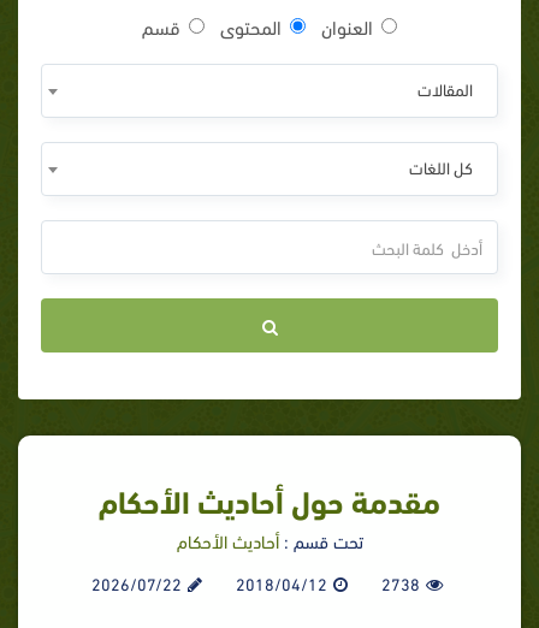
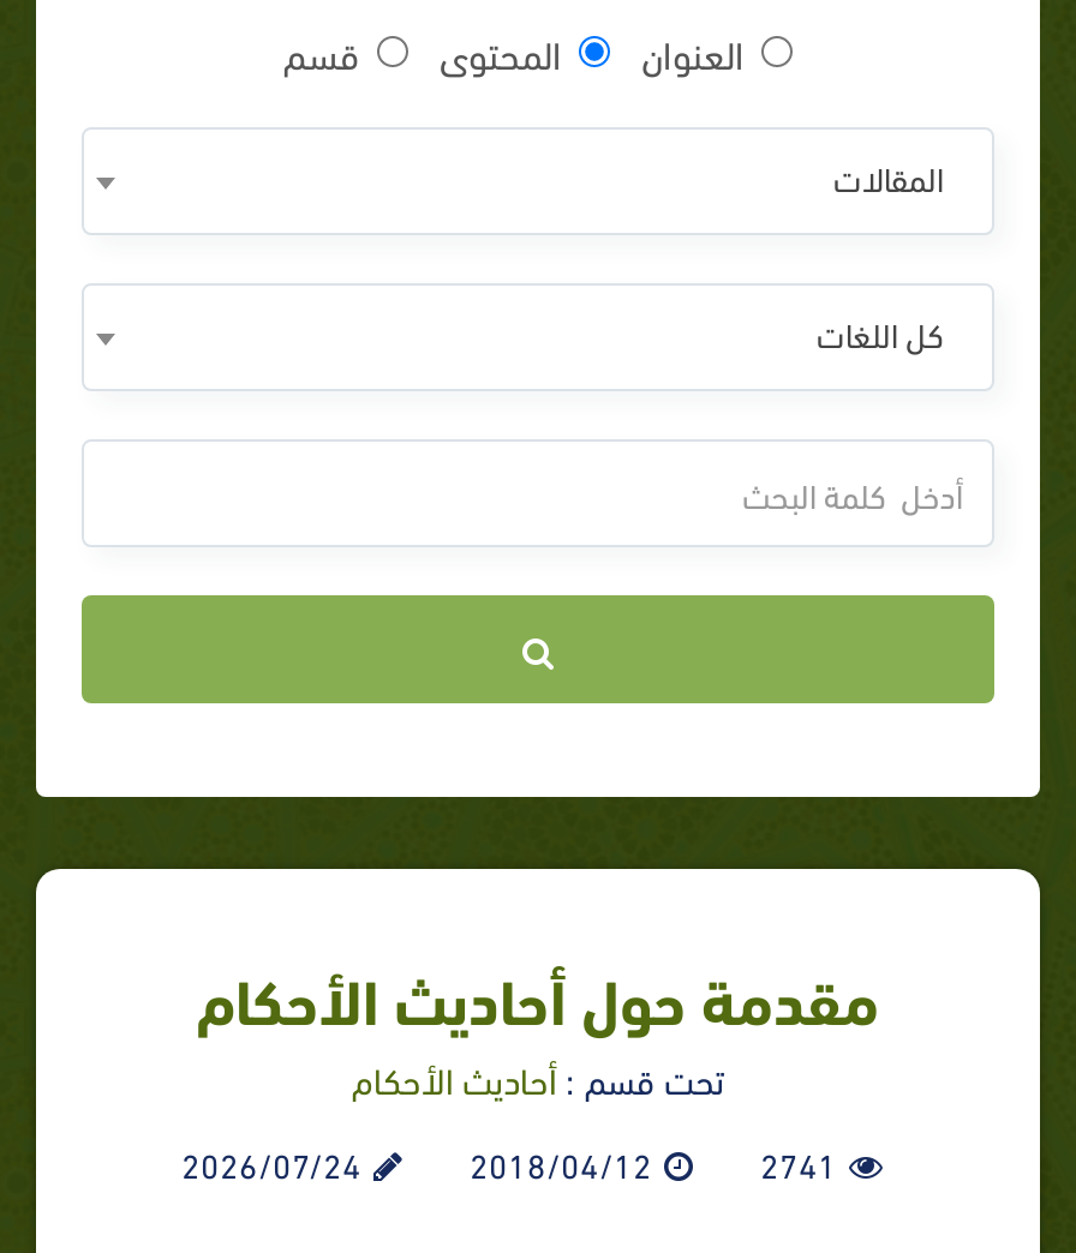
- 2026/07/22
+ 2026/07/24

- 2738
+ 2741
